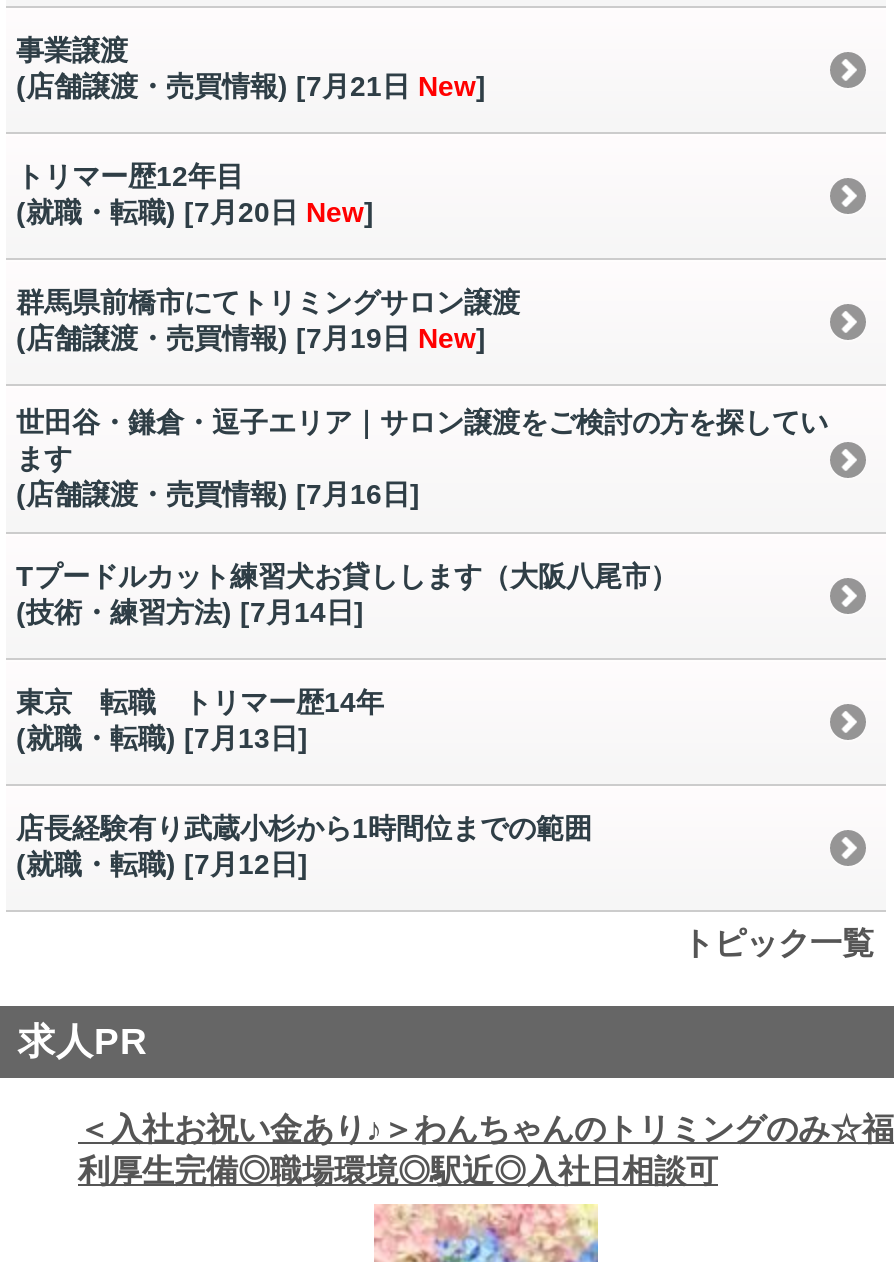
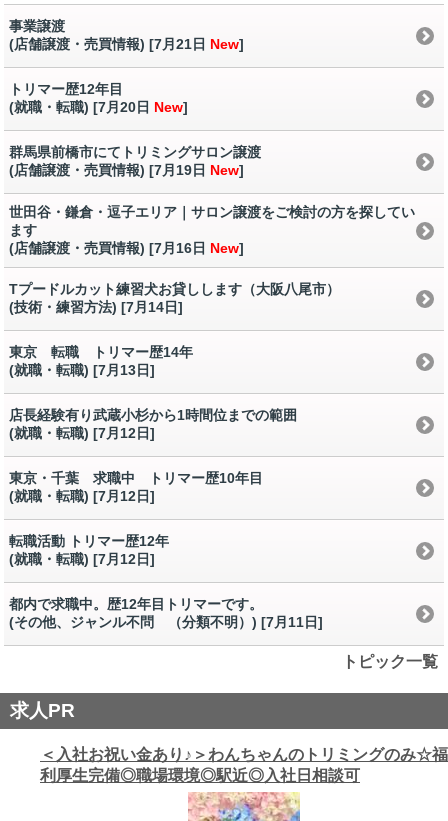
- (店舗譲渡・売買情報) [7月16日]
+ (店舗譲渡・売買情報) [7月16日New]

+ 東京・千葉 求職中 トリマー歴10年目
+ (就職・転職) [7月12日]
+ 転職活動 トリマー歴12年
+ (就職・転職) [7月12日]
+ 都内で求職中。歴12年目トリマーです。
+ (その他、ジャンル不問 （分類不明）) [7月11日]
